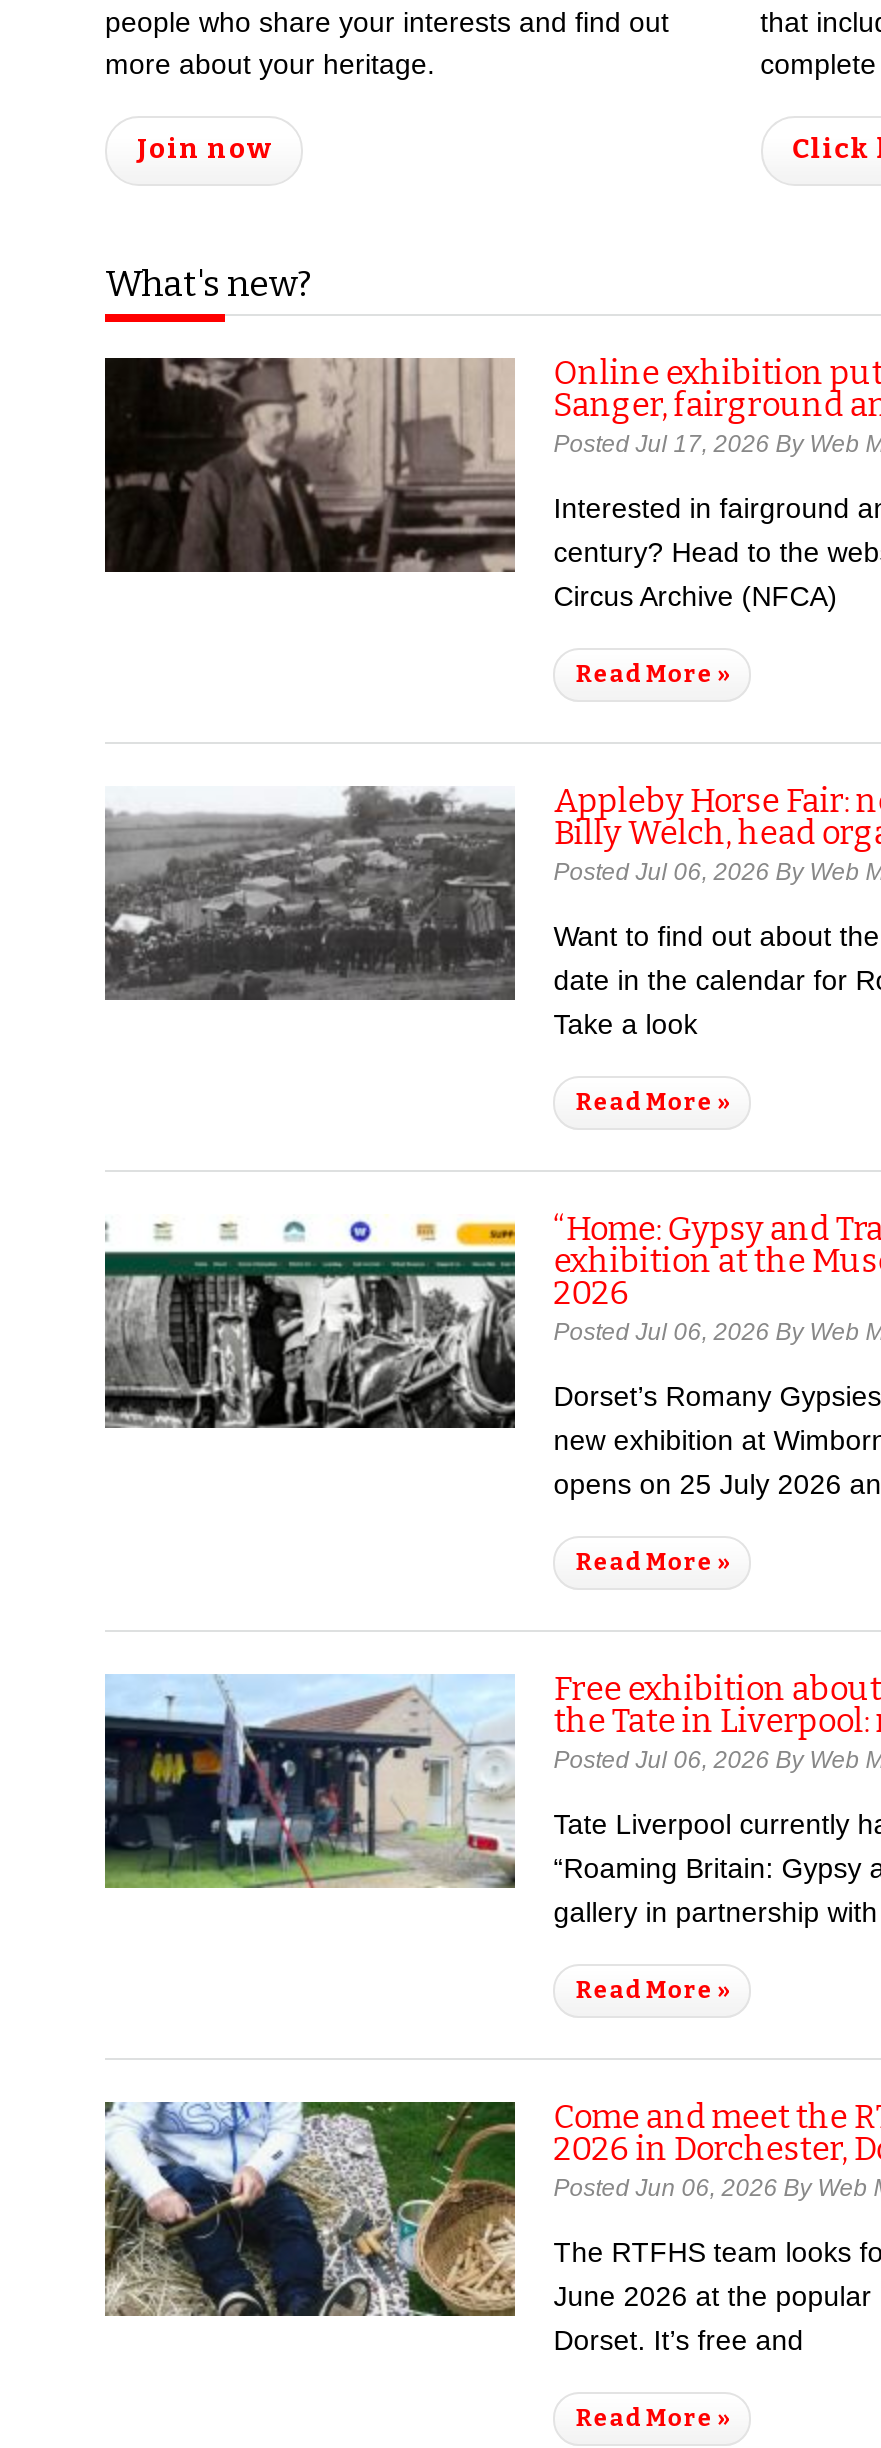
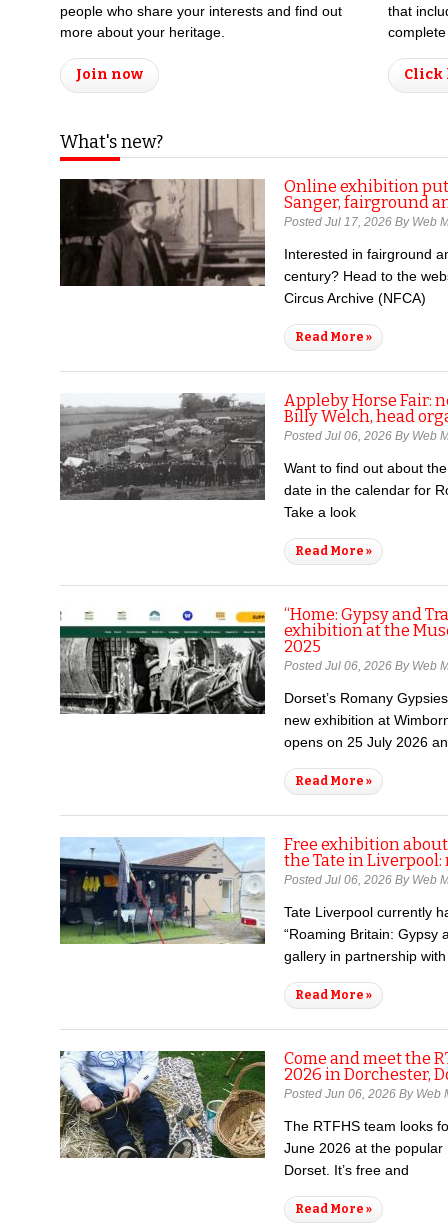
- 2026
+ 2025
